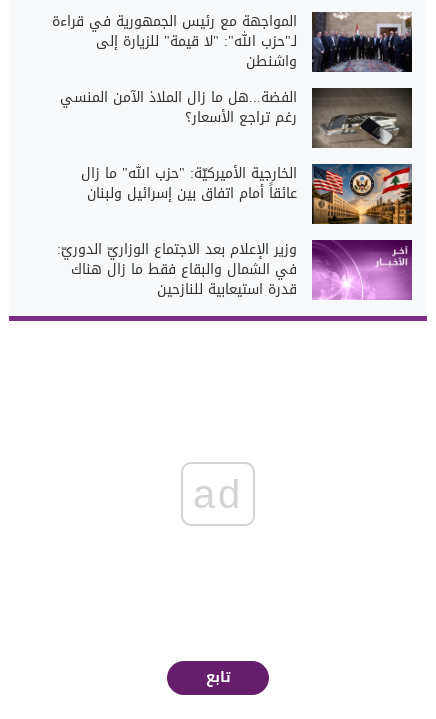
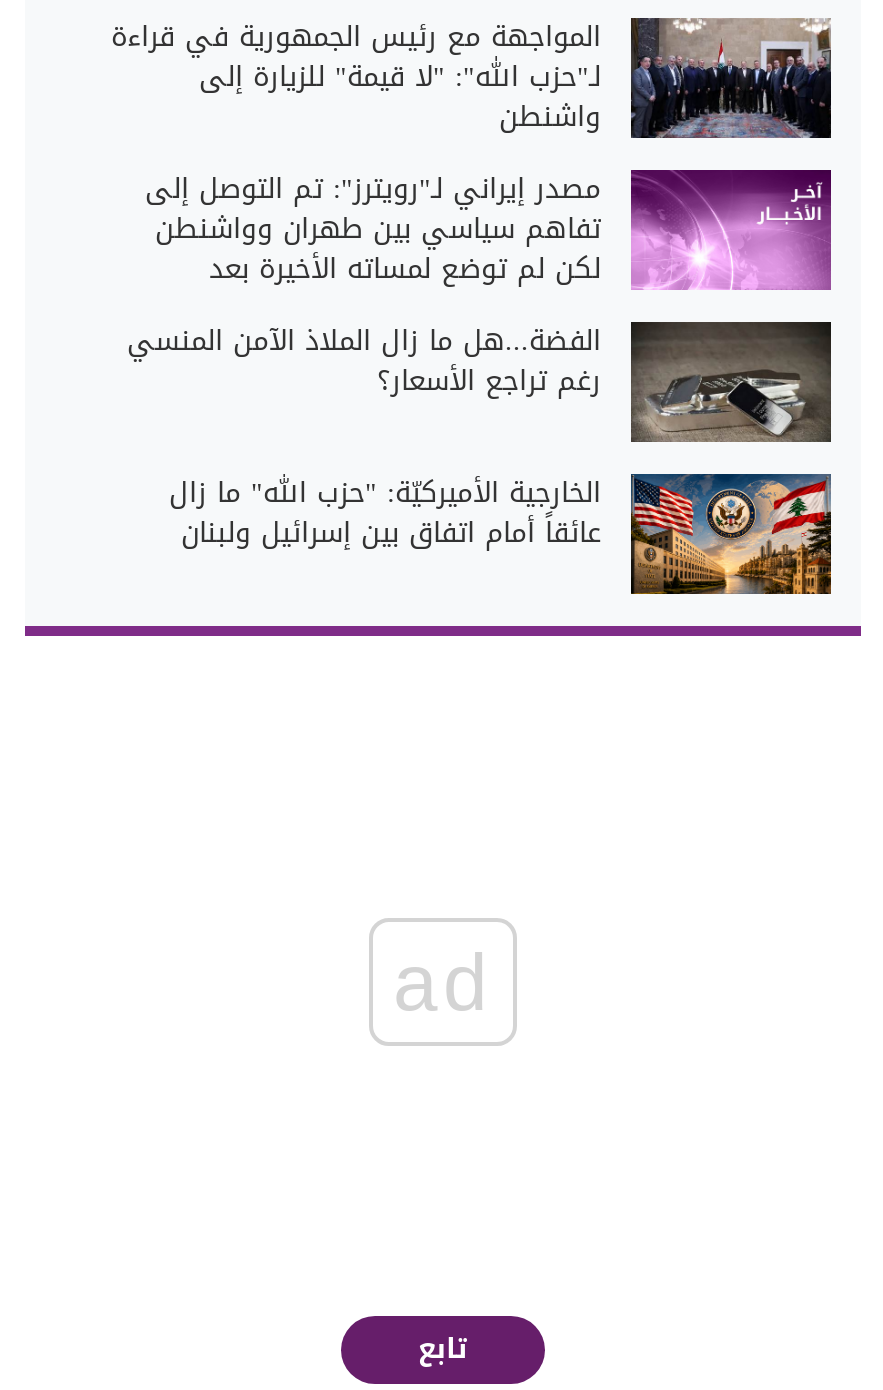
+ مصدر إيراني لـ"رويترز": تم التوصل إلى
+ تفاهم سياسي بين طهران وواشنطن
+ لكن لم توضع لمساته الأخيرة بعد

moved down: [image] | الفضة...هل ما زال الملاذ الآمن المنسي | رغم تراجع الأسعار؟ | الخارجية الأميركيّة: "حزب الله" ما زال | عائقاً أمام اتفاق بين إسرائيل ولبنان

- وزير الإعلام بعد الاجتماع الوزاريّ الدوريّ:
- في الشمال والبقاع فقط ما زال هناك
- قدرة استيعابية للنازحين

moved up: [image]
